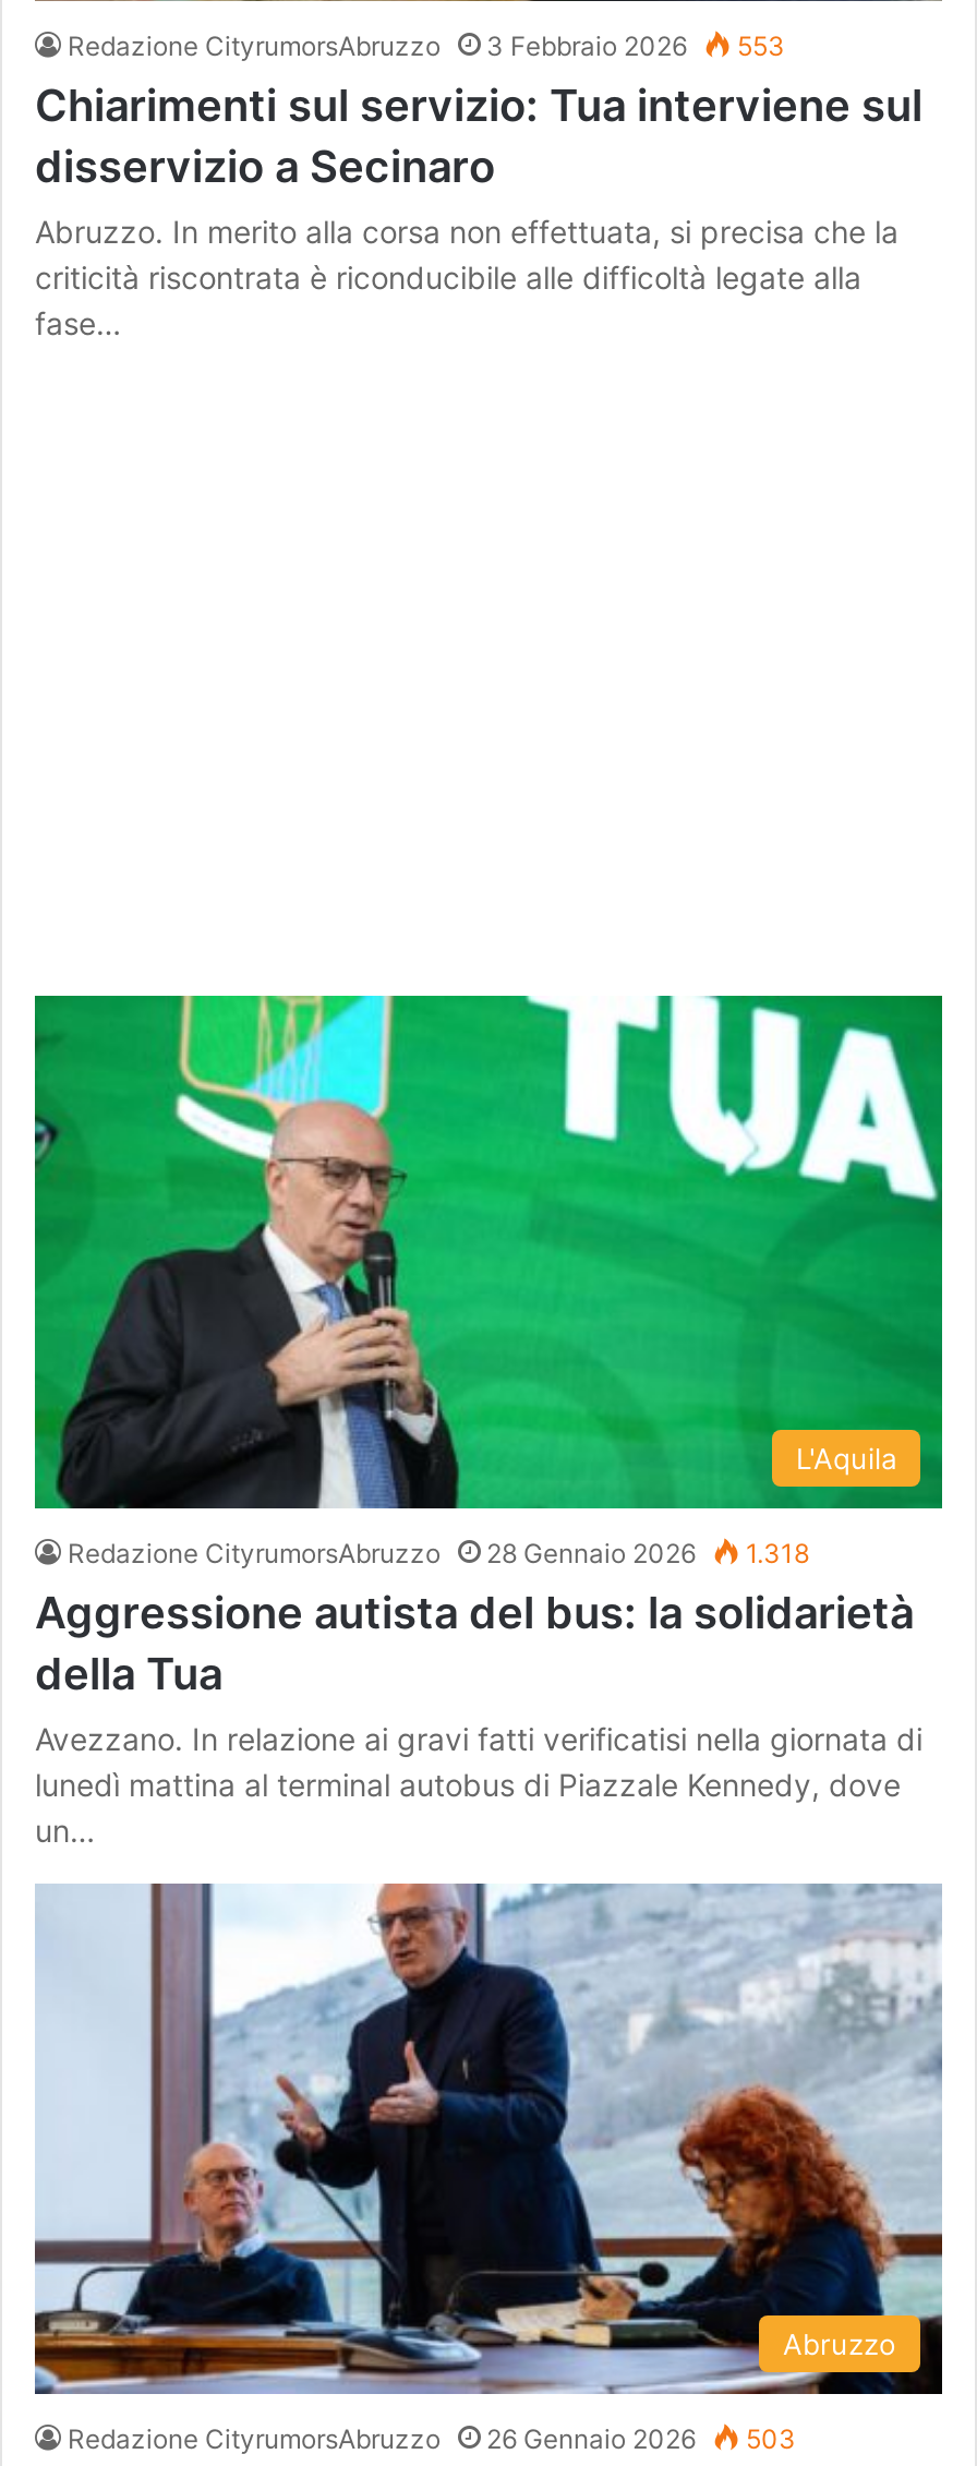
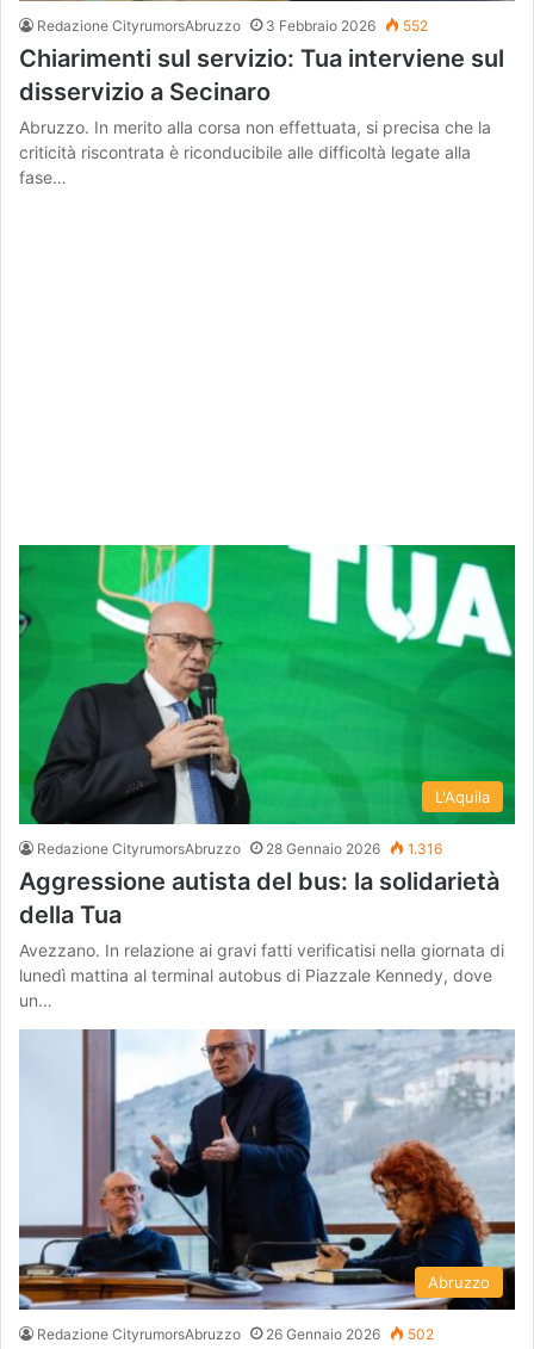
- Redazione CityrumorsAbruzzo 3 Febbraio 2026 553
+ Redazione CityrumorsAbruzzo 3 Febbraio 2026 552

- Redazione CityrumorsAbruzzo 28 Gennaio 2026 1.318
+ Redazione CityrumorsAbruzzo 28 Gennaio 2026 1.316

- Redazione CityrumorsAbruzzo 26 Gennaio 2026 503
+ Redazione CityrumorsAbruzzo 26 Gennaio 2026 502
